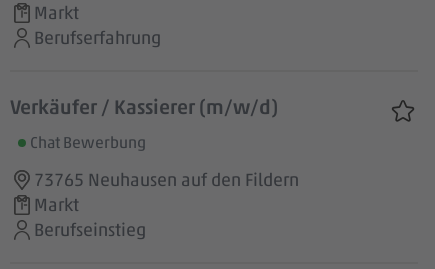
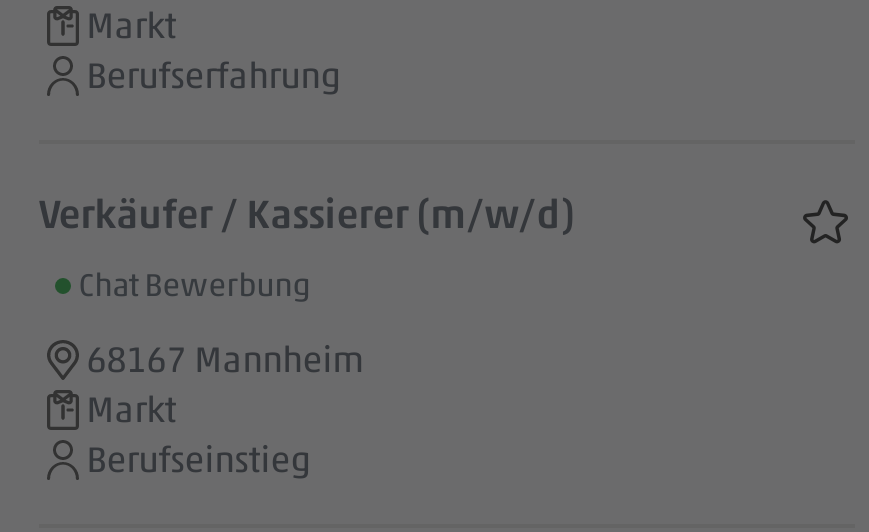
- 73765 Neuhausen auf den Fildern
+ 68167 Mannheim
